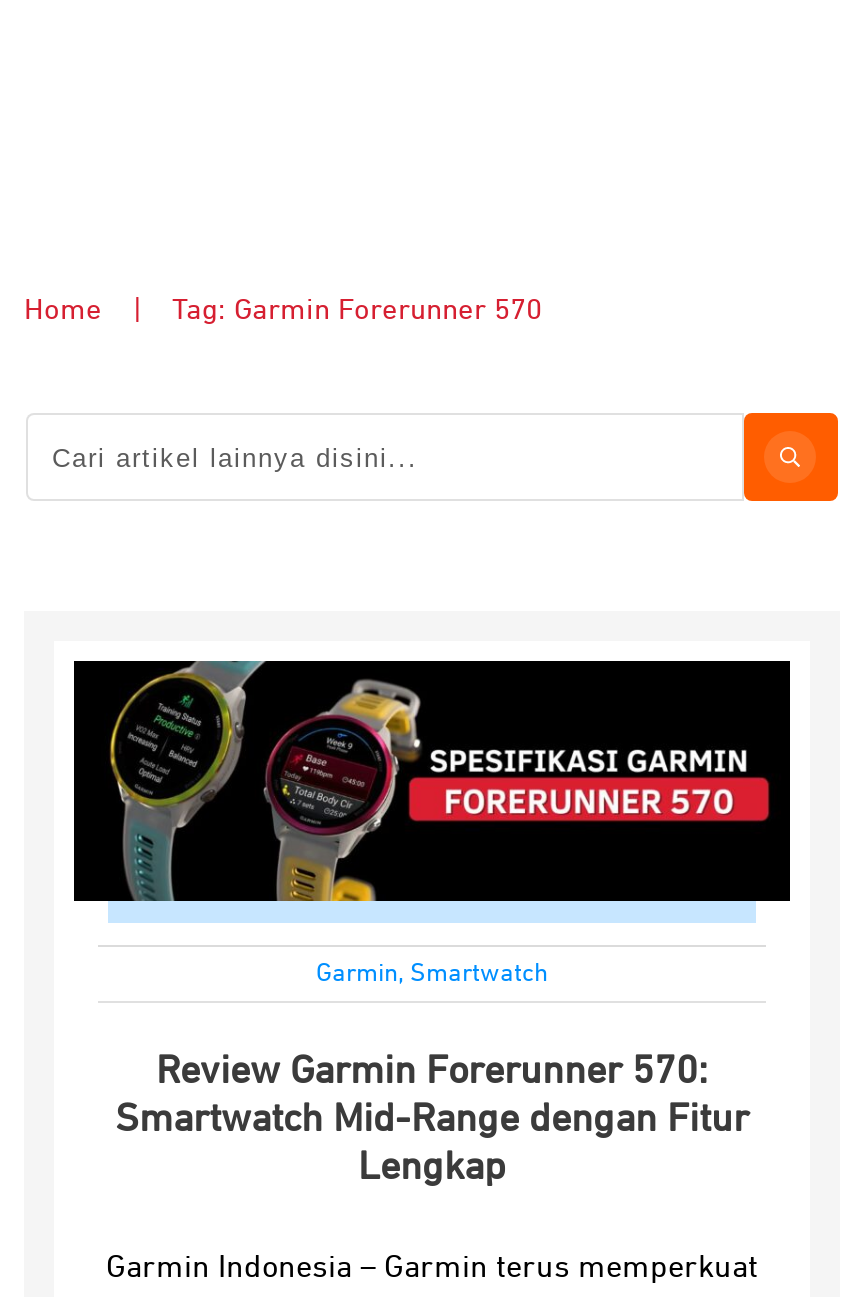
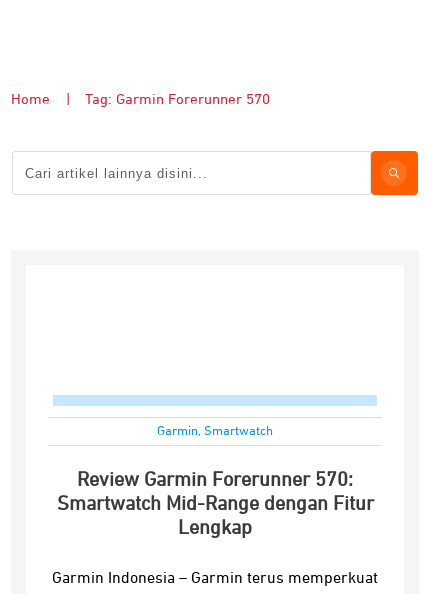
- [image]
